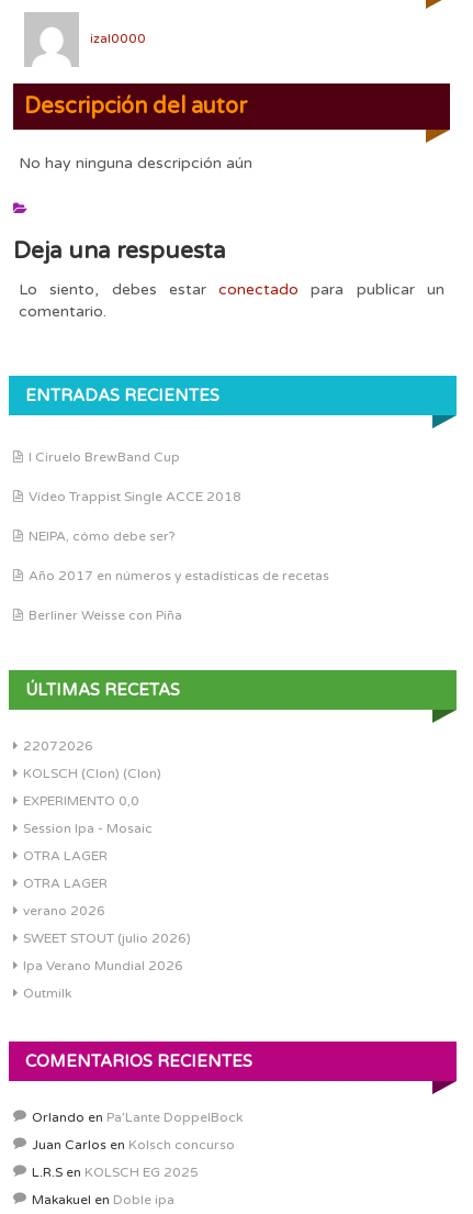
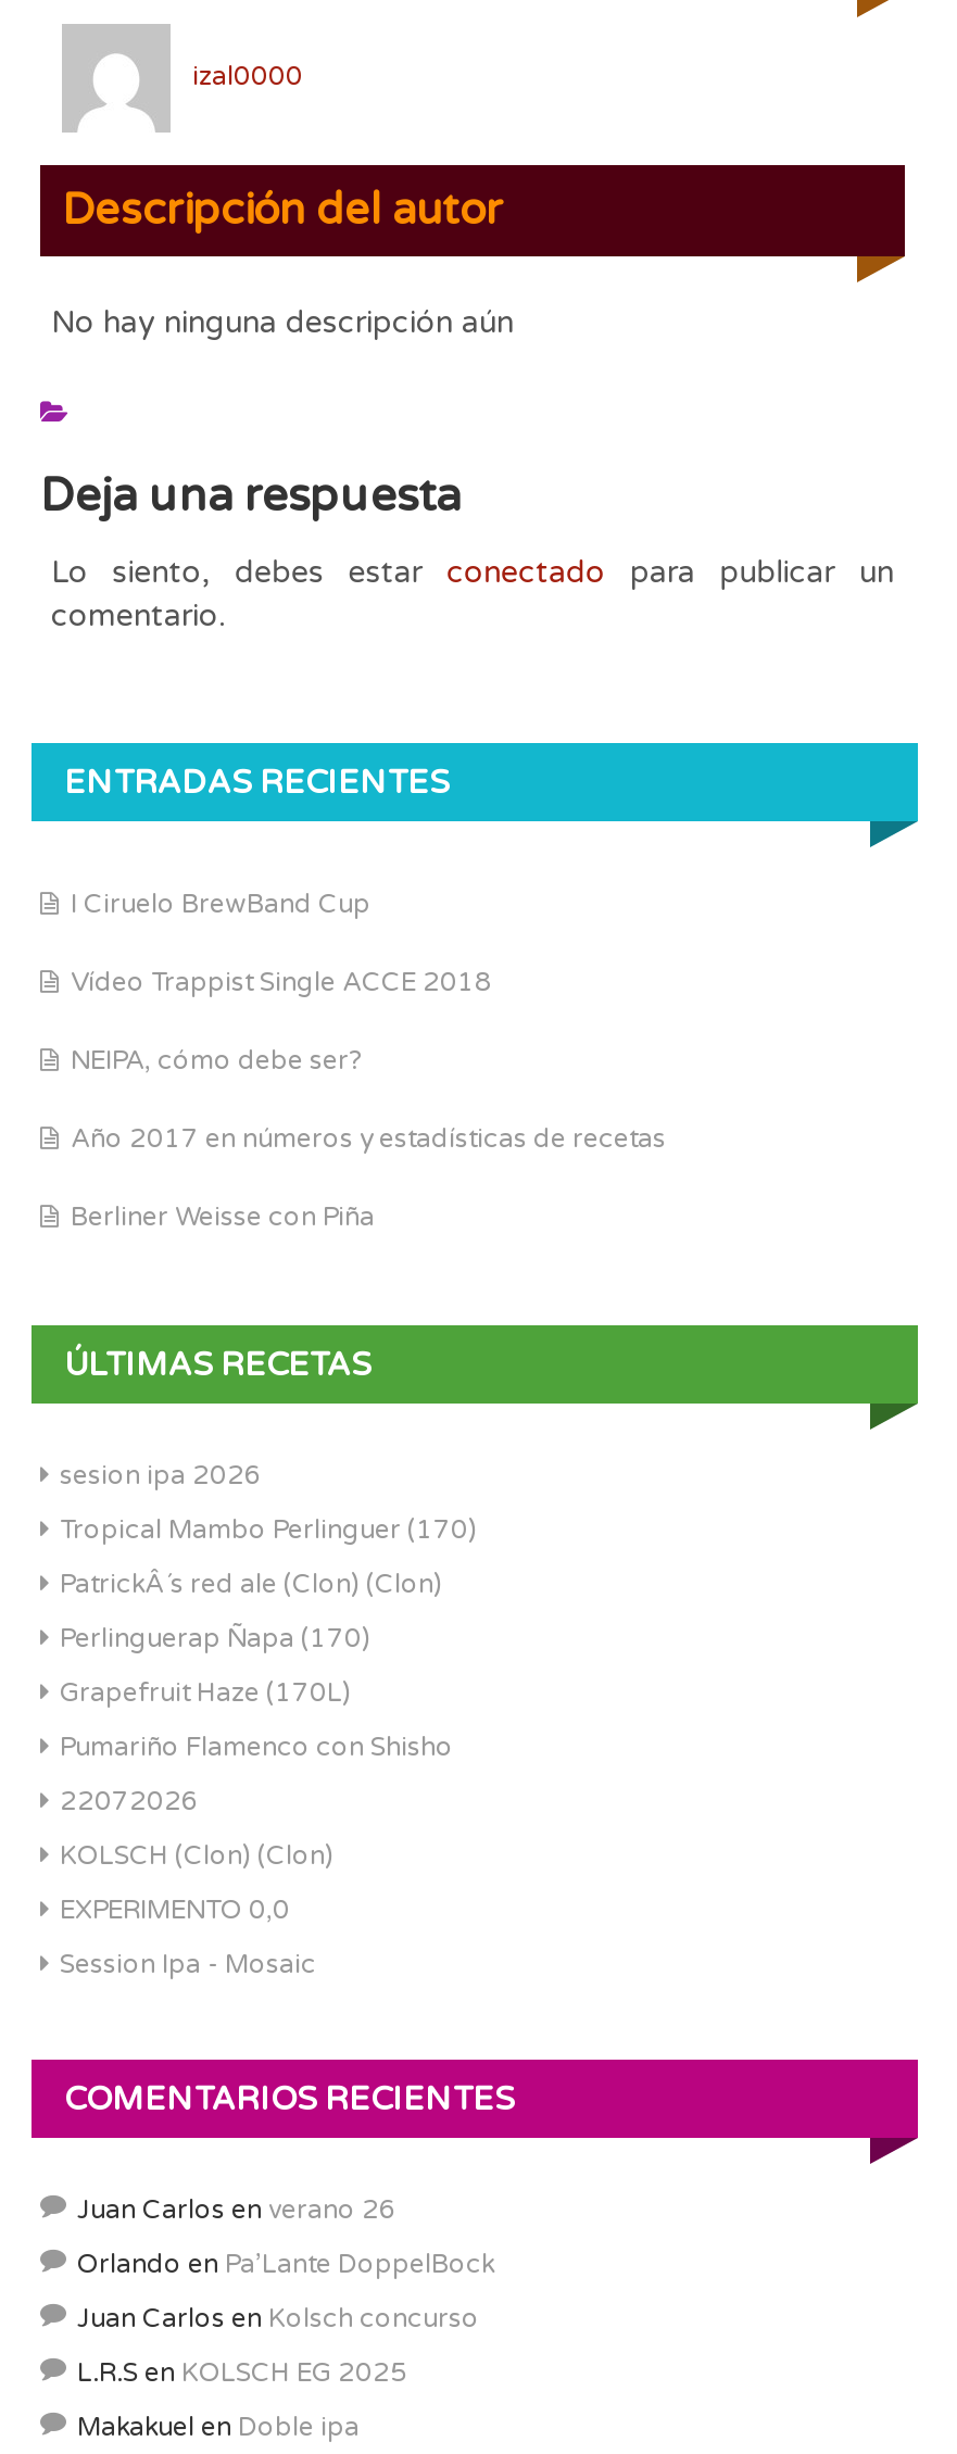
+ sesion ipa 2026
+ Tropical Mambo Perlinguer (170)
+ PatrickÂ´s red ale (Clon) (Clon)
+ Perlinguerap Ñapa (170)
+ Grapefruit Haze (170L)
+ Pumariño Flamenco con Shisho

moved down: 22072026 | KOLSCH (Clon) (Clon) | EXPERIMENTO 0,0 | Session Ipa - Mosaic

- OTRA LAGER
- OTRA LAGER
- verano 2026
- SWEET STOUT (julio 2026)
- Ipa Verano Mundial 2026
- Outmilk

+ Juan Carlos en verano 26
